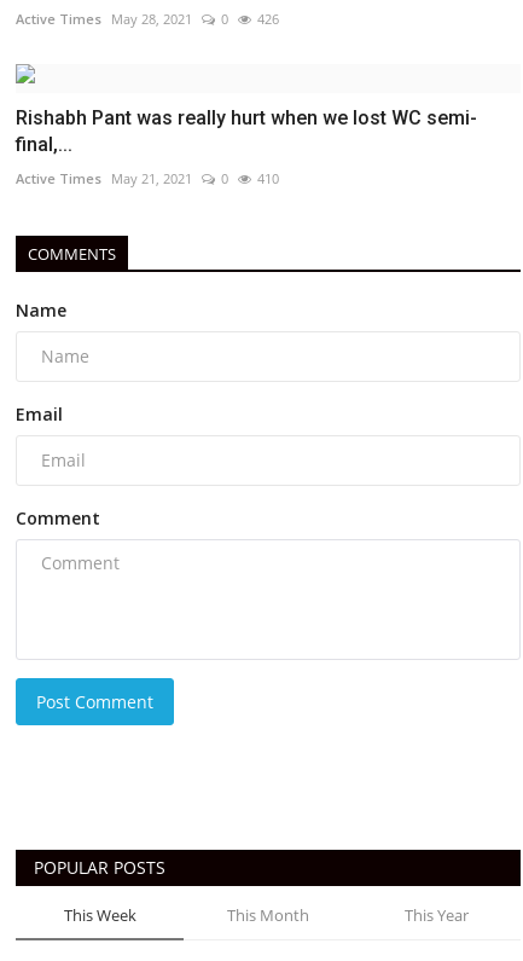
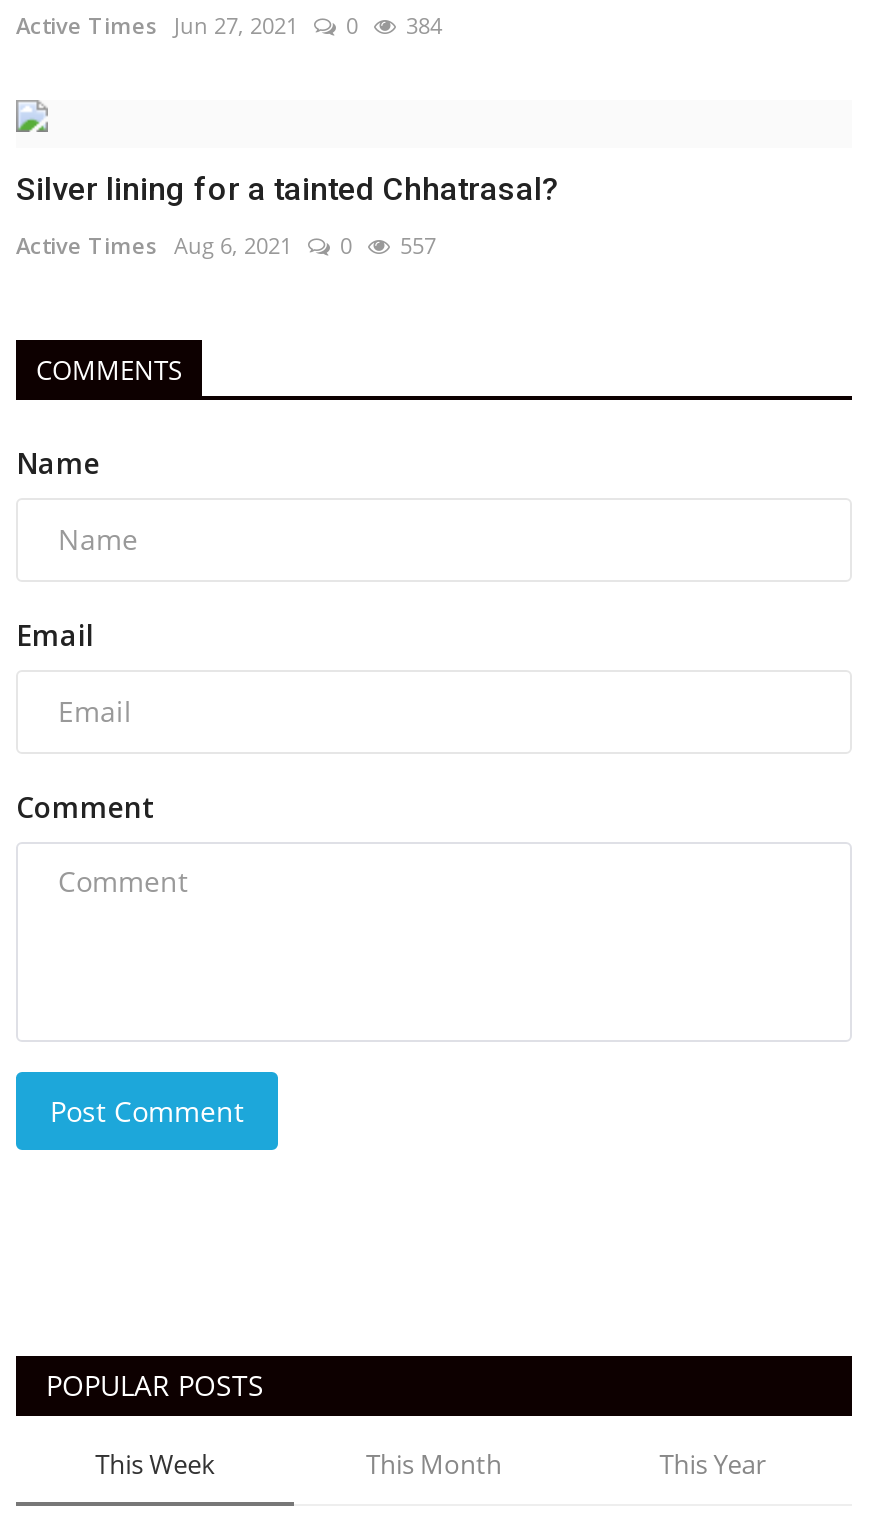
- Active Times May 28, 2021
+ Active Times Jun 27, 2021

- 426
+ 384

- Rishabh Pant was really hurt when we lost WC semi-
- final,...
+ Silver lining for a tainted Chhatrasal?

- Active Times May 21, 2021
+ Active Times Aug 6, 2021

- 410
+ 557
